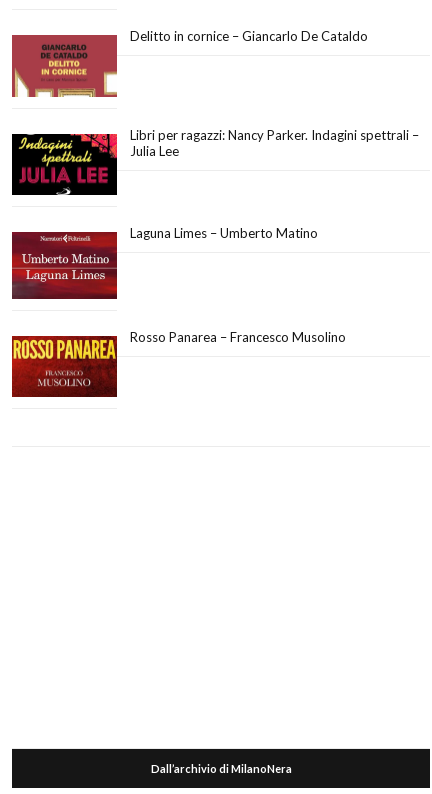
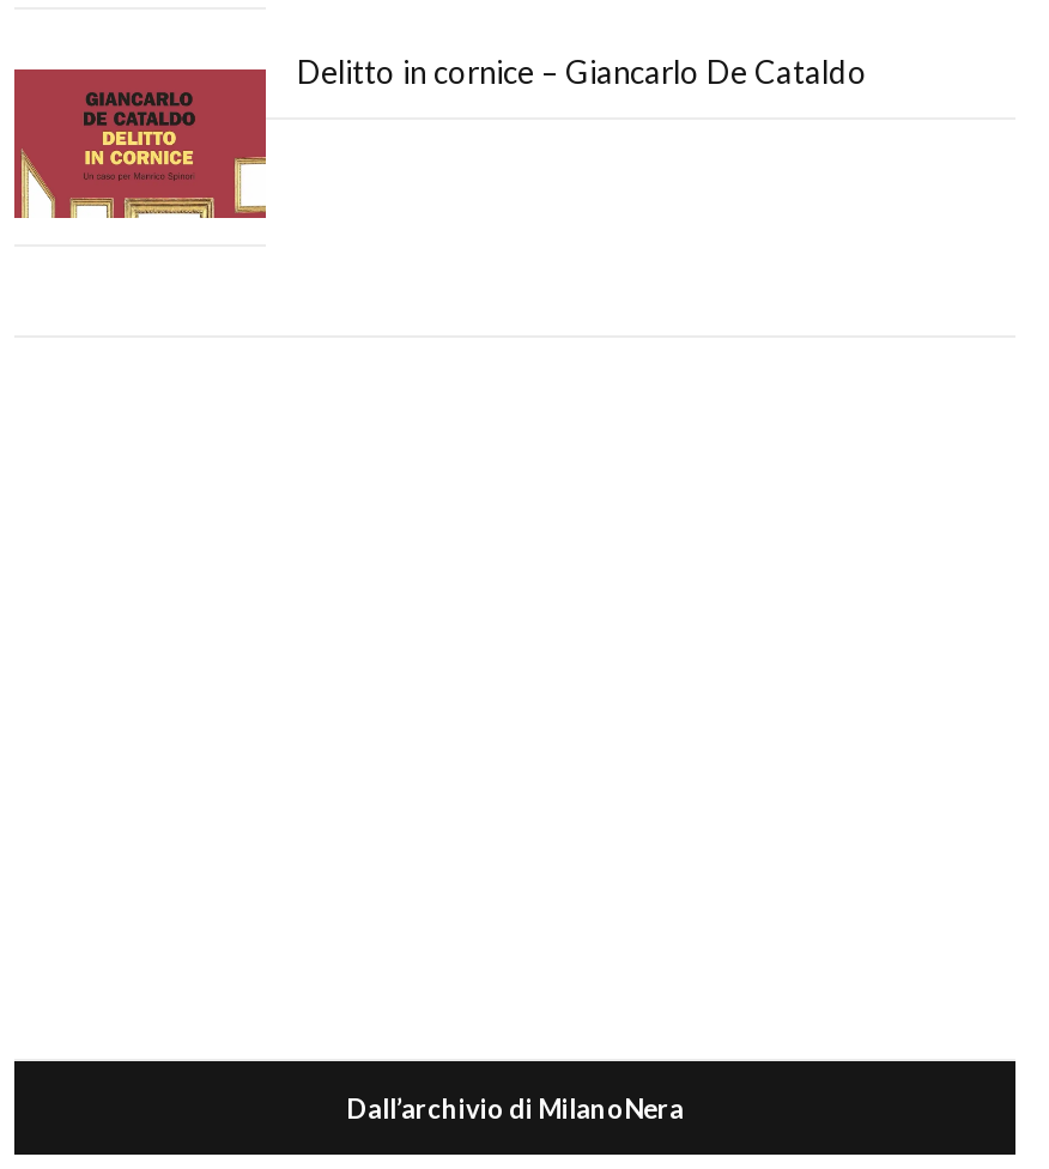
- [image]
- Libri per ragazzi: Nancy Parker. Indagini spettrali –
- Julia Lee

- [image]
- Laguna Limes – Umberto Matino

- [image]
- Rosso Panarea – Francesco Musolino
